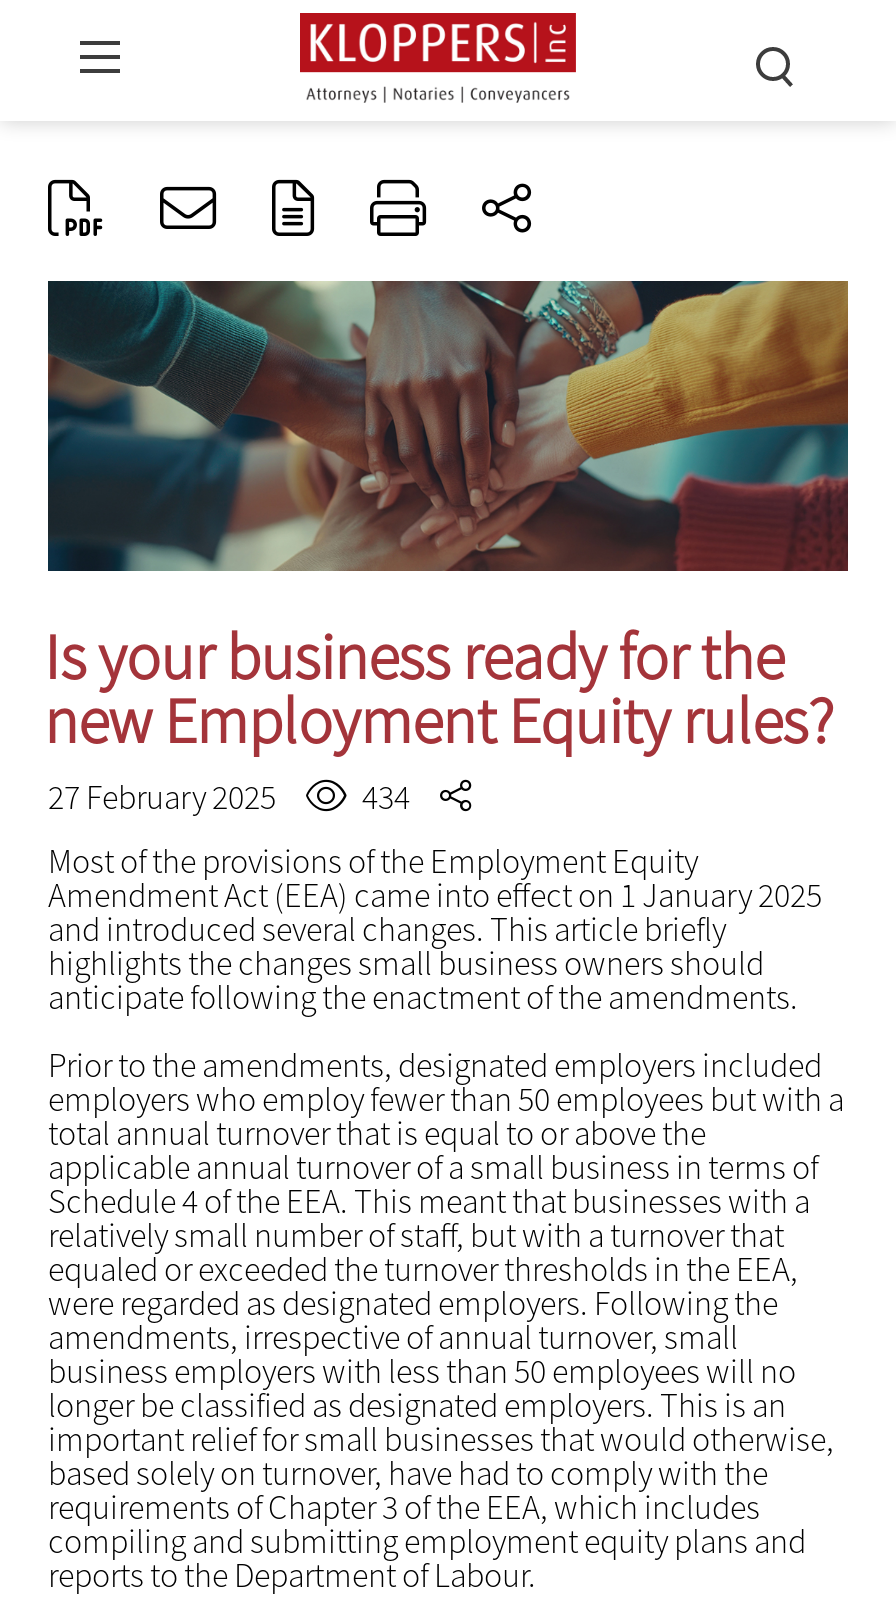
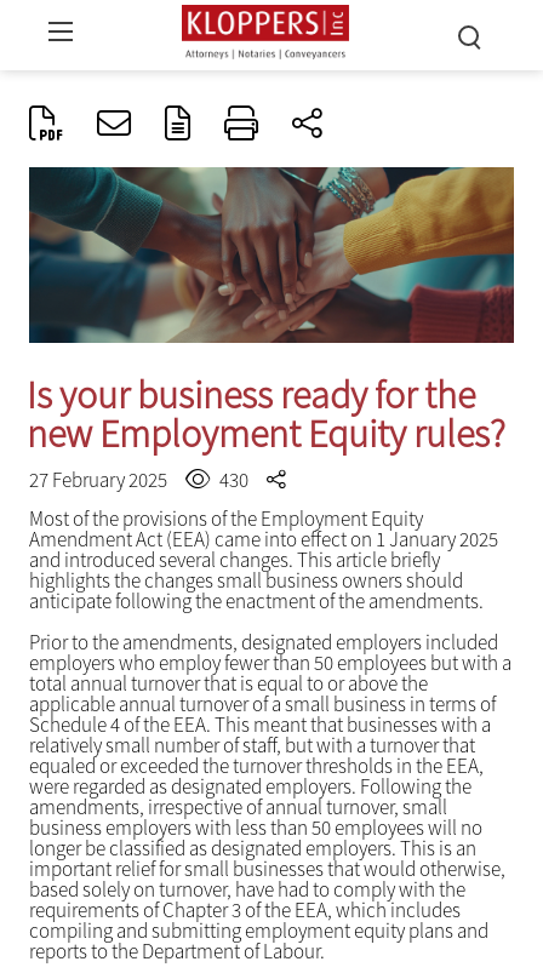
- 27 February 2025 434
+ 27 February 2025 430
